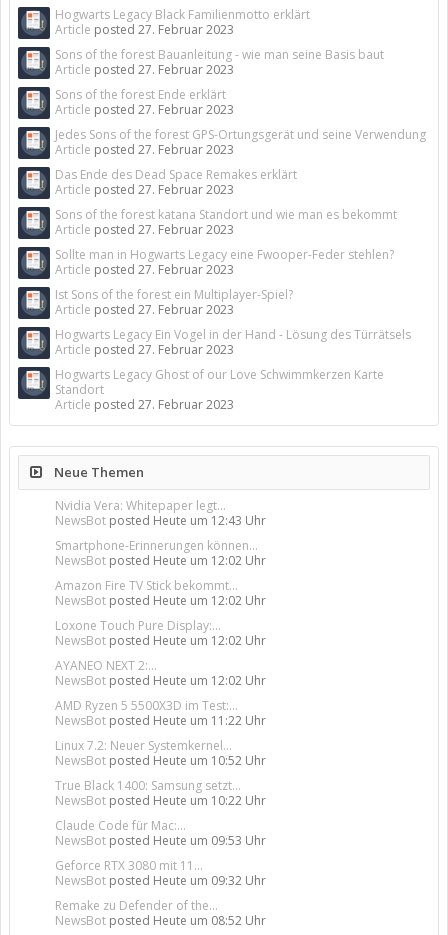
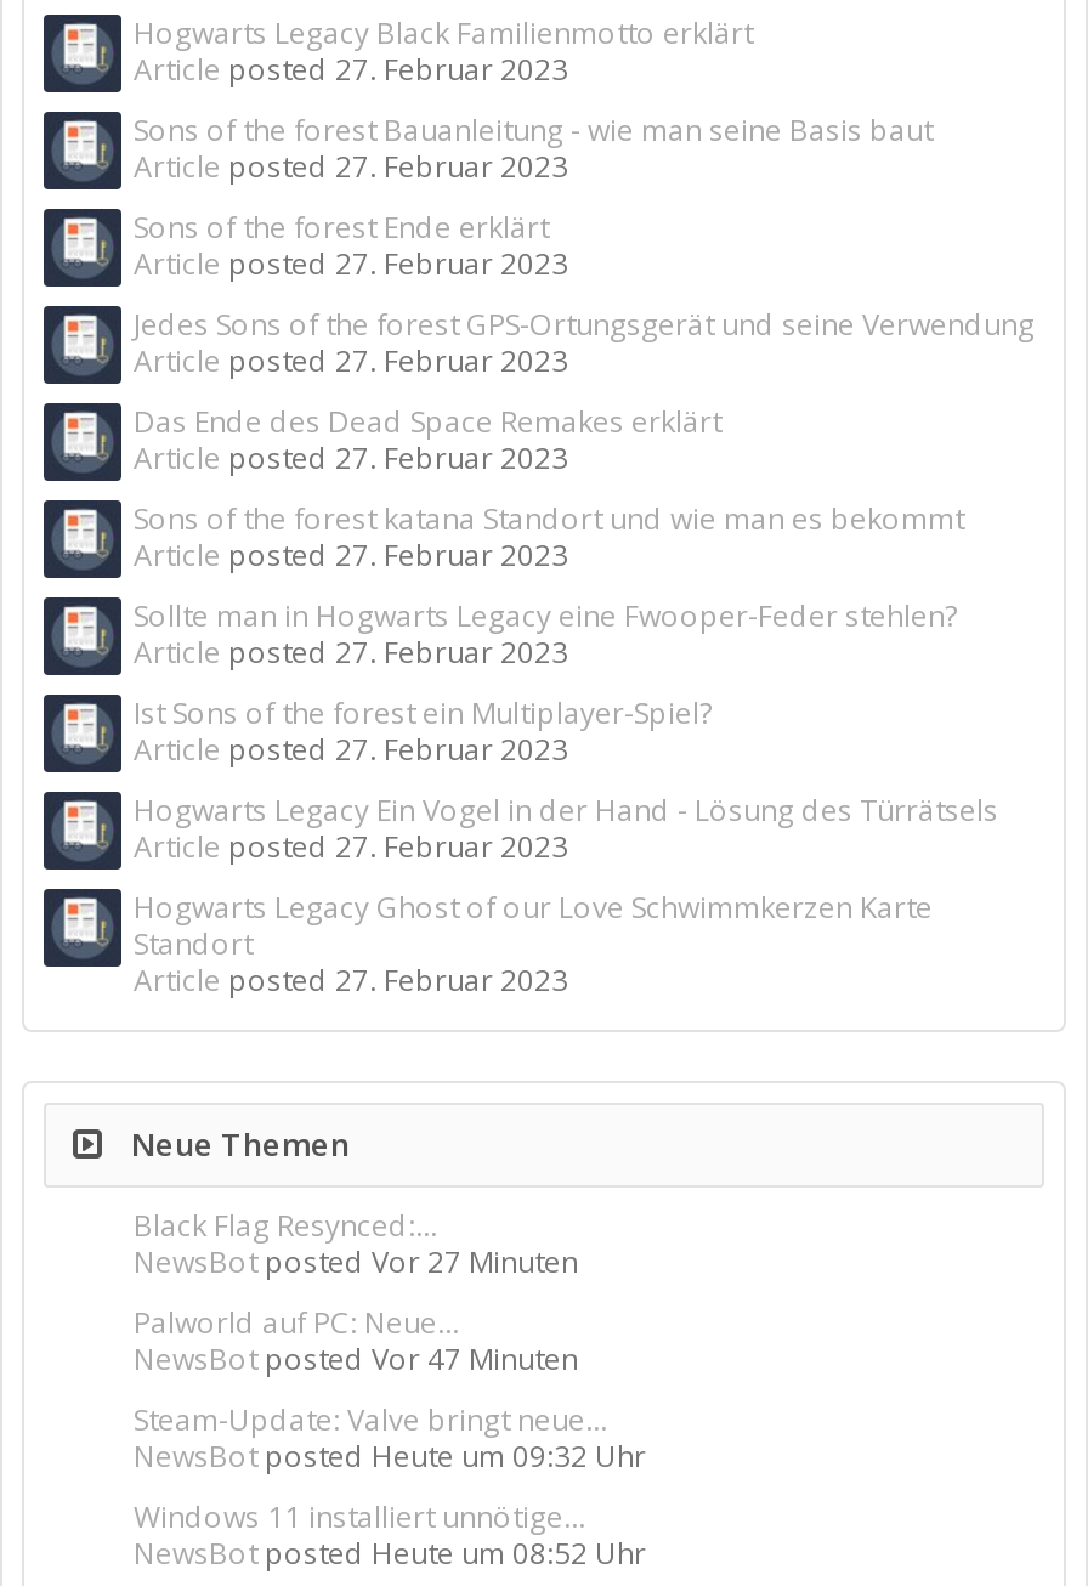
- Nvidia Vera: Whitepaper legt...
- NewsBot posted Heute um 12:43 Uhr
- Smartphone-Erinnerungen können...
- NewsBot posted Heute um 12:02 Uhr
- Amazon Fire TV Stick bekommt...
- NewsBot posted Heute um 12:02 Uhr
- Loxone Touch Pure Display:...
- NewsBot posted Heute um 12:02 Uhr
- AYANEO NEXT 2:...
- NewsBot posted Heute um 12:02 Uhr
- AMD Ryzen 5 5500X3D im Test:...
- NewsBot posted Heute um 11:22 Uhr
- Linux 7.2: Neuer Systemkernel...
- NewsBot posted Heute um 10:52 Uhr
- True Black 1400: Samsung setzt...
- NewsBot posted Heute um 10:22 Uhr
- Claude Code für Mac:...
- NewsBot posted Heute um 09:53 Uhr
- Geforce RTX 3080 mit 11...
+ Black Flag Resynced:...
+ NewsBotposted Vor 27 Minuten
+ Palworld auf PC: Neue...
+ NewsBot posted Vor 47 Minuten
+ Steam-Update: Valve bringt neue...

- Remake zu Defender of the...
+ Windows 11 installiert unnötige...
